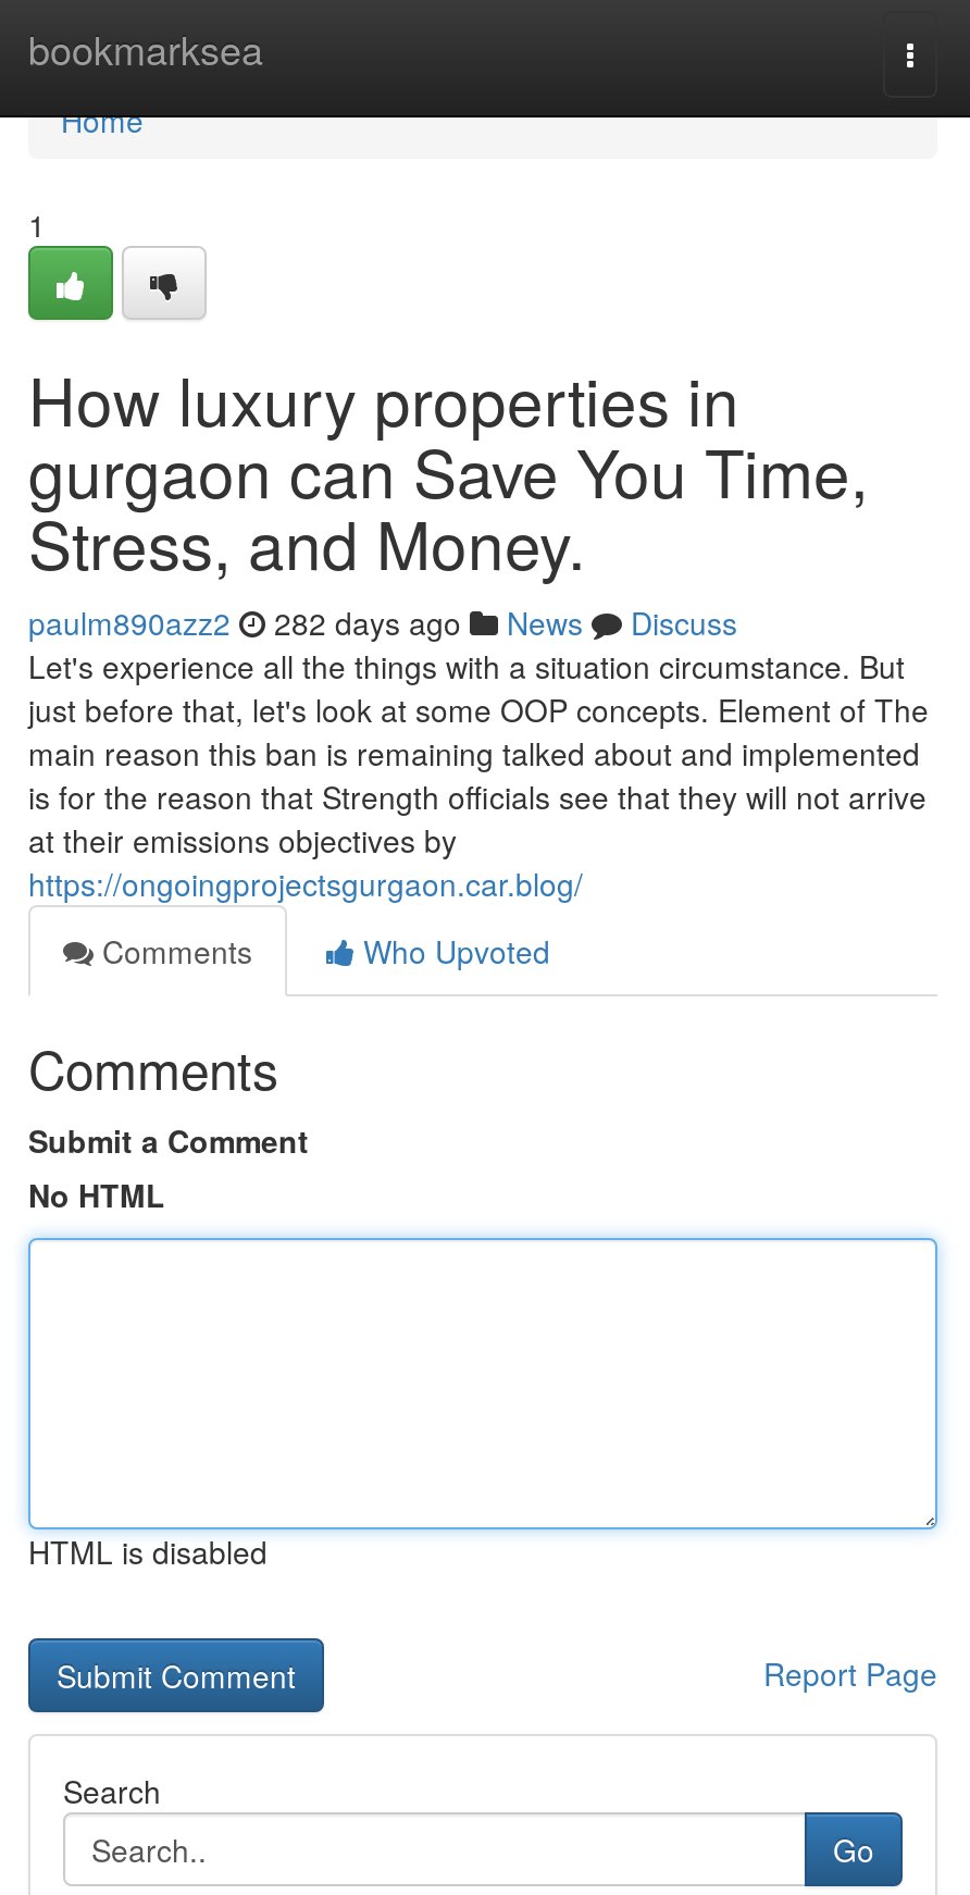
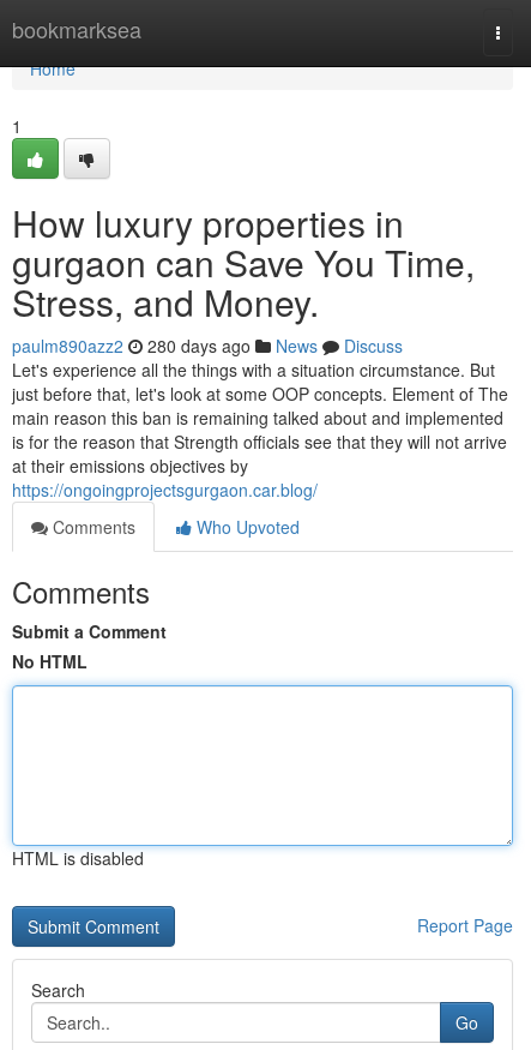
- paulm890azz2 282 days ago News Discuss
+ paulm890azz2 280 days ago News Discuss
